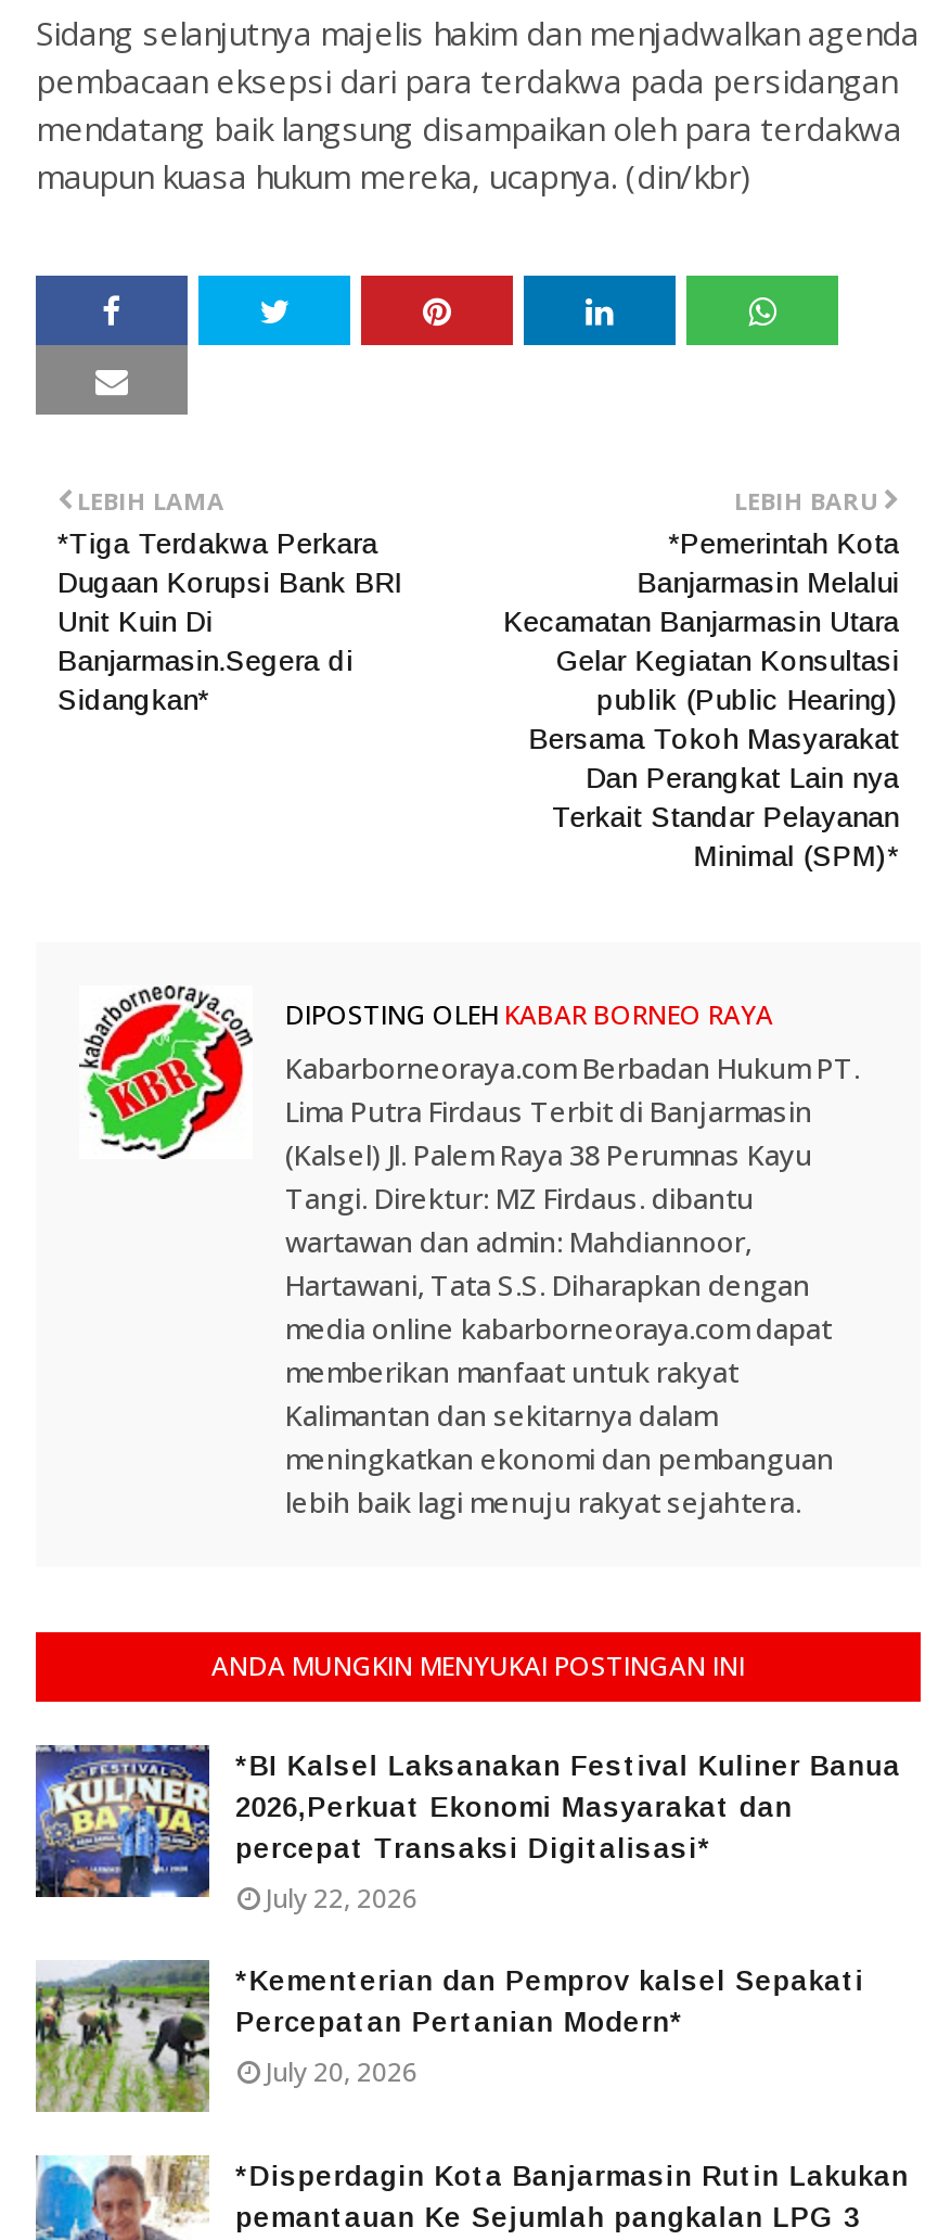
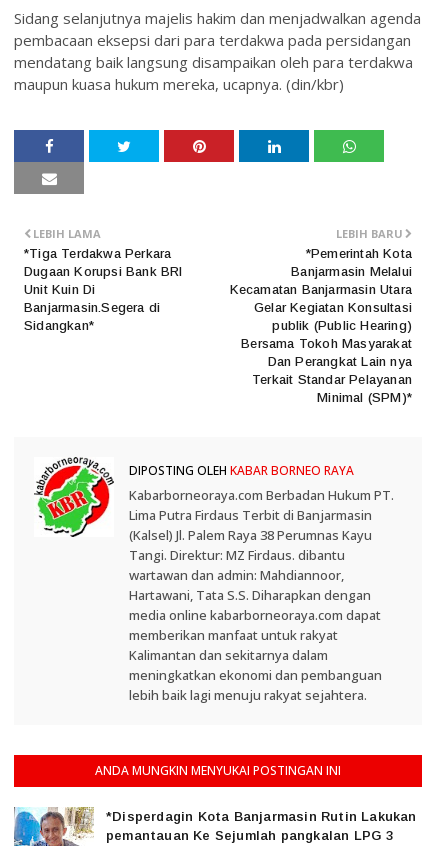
- [image]
- *BI Kalsel Laksanakan Festival Kuliner Banua
- 2026,Perkuat Ekonomi Masyarakat dan
- percepat Transaksi Digitalisasi*
- July 22, 2026
- *Kementerian dan Pemprov kalsel Sepakati
- Percepatan Pertanian Modern*
- July 20, 2026

- [image]
